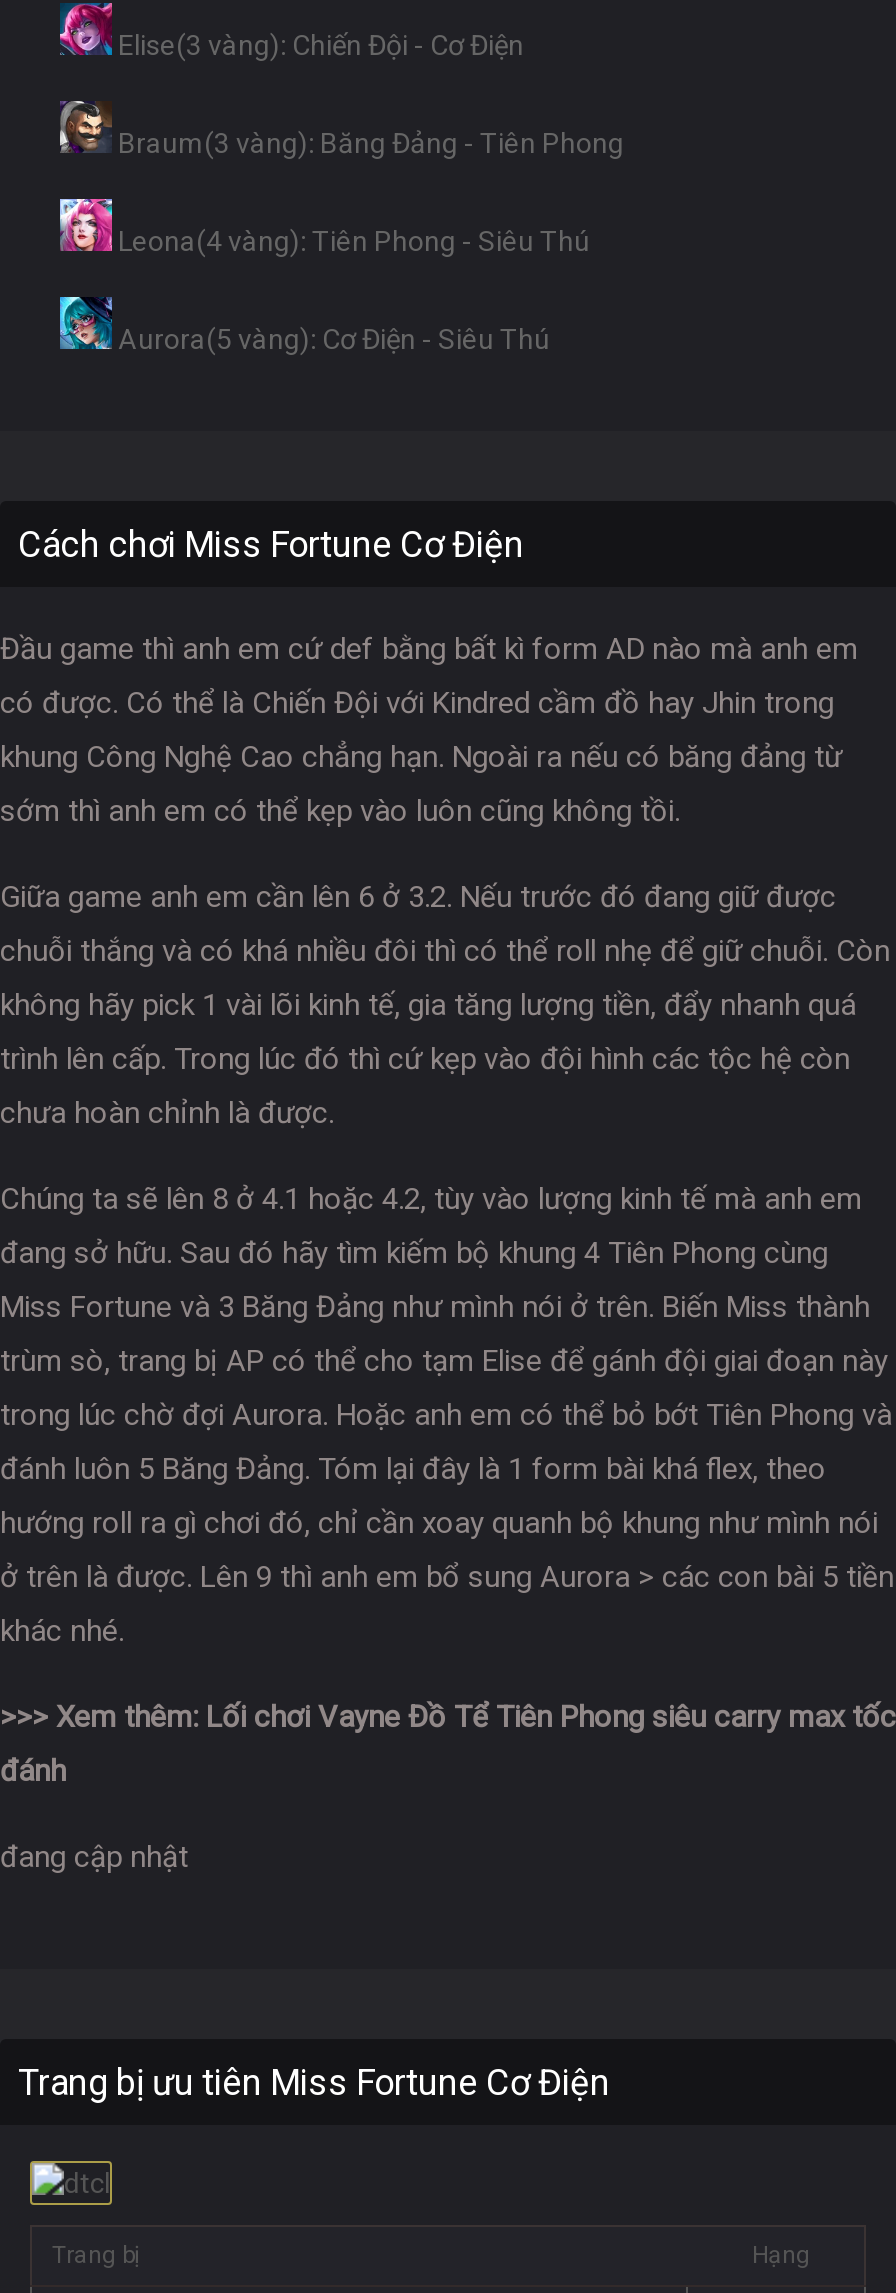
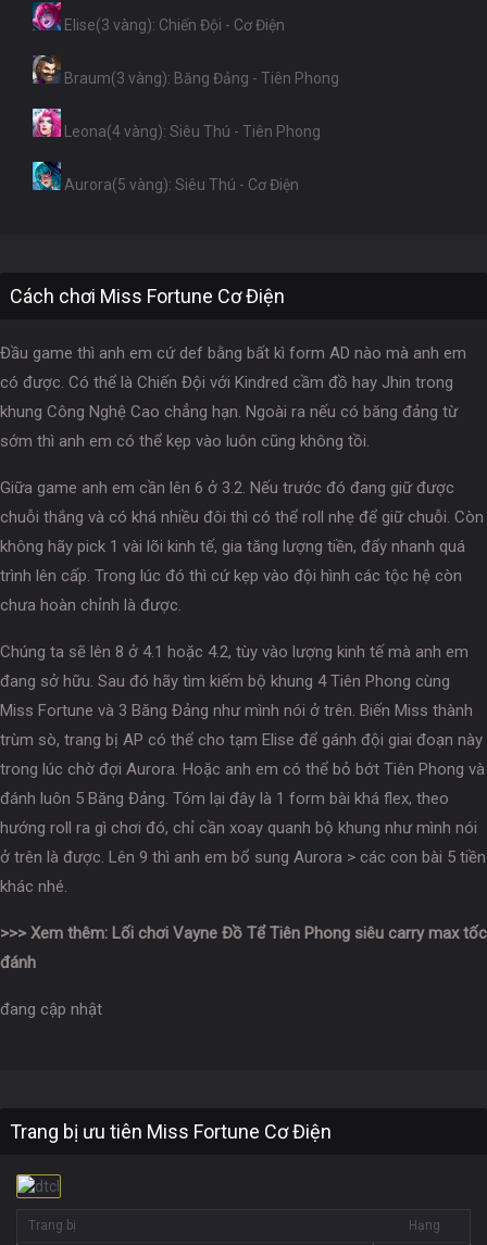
- Leona(4 vàng): Tiên Phong - Siêu Thú
+ Leona(4 vàng): Siêu Thú - Tiên Phong

- Aurora(5 vàng): Cơ Điện - Siêu Thú
+ Aurora(5 vàng): Siêu Thú - Cơ Điện
